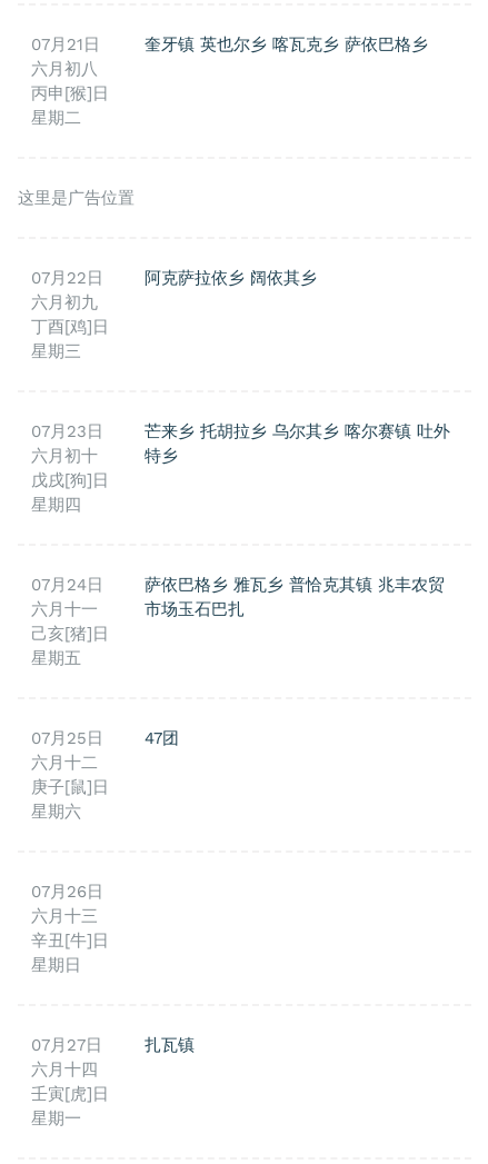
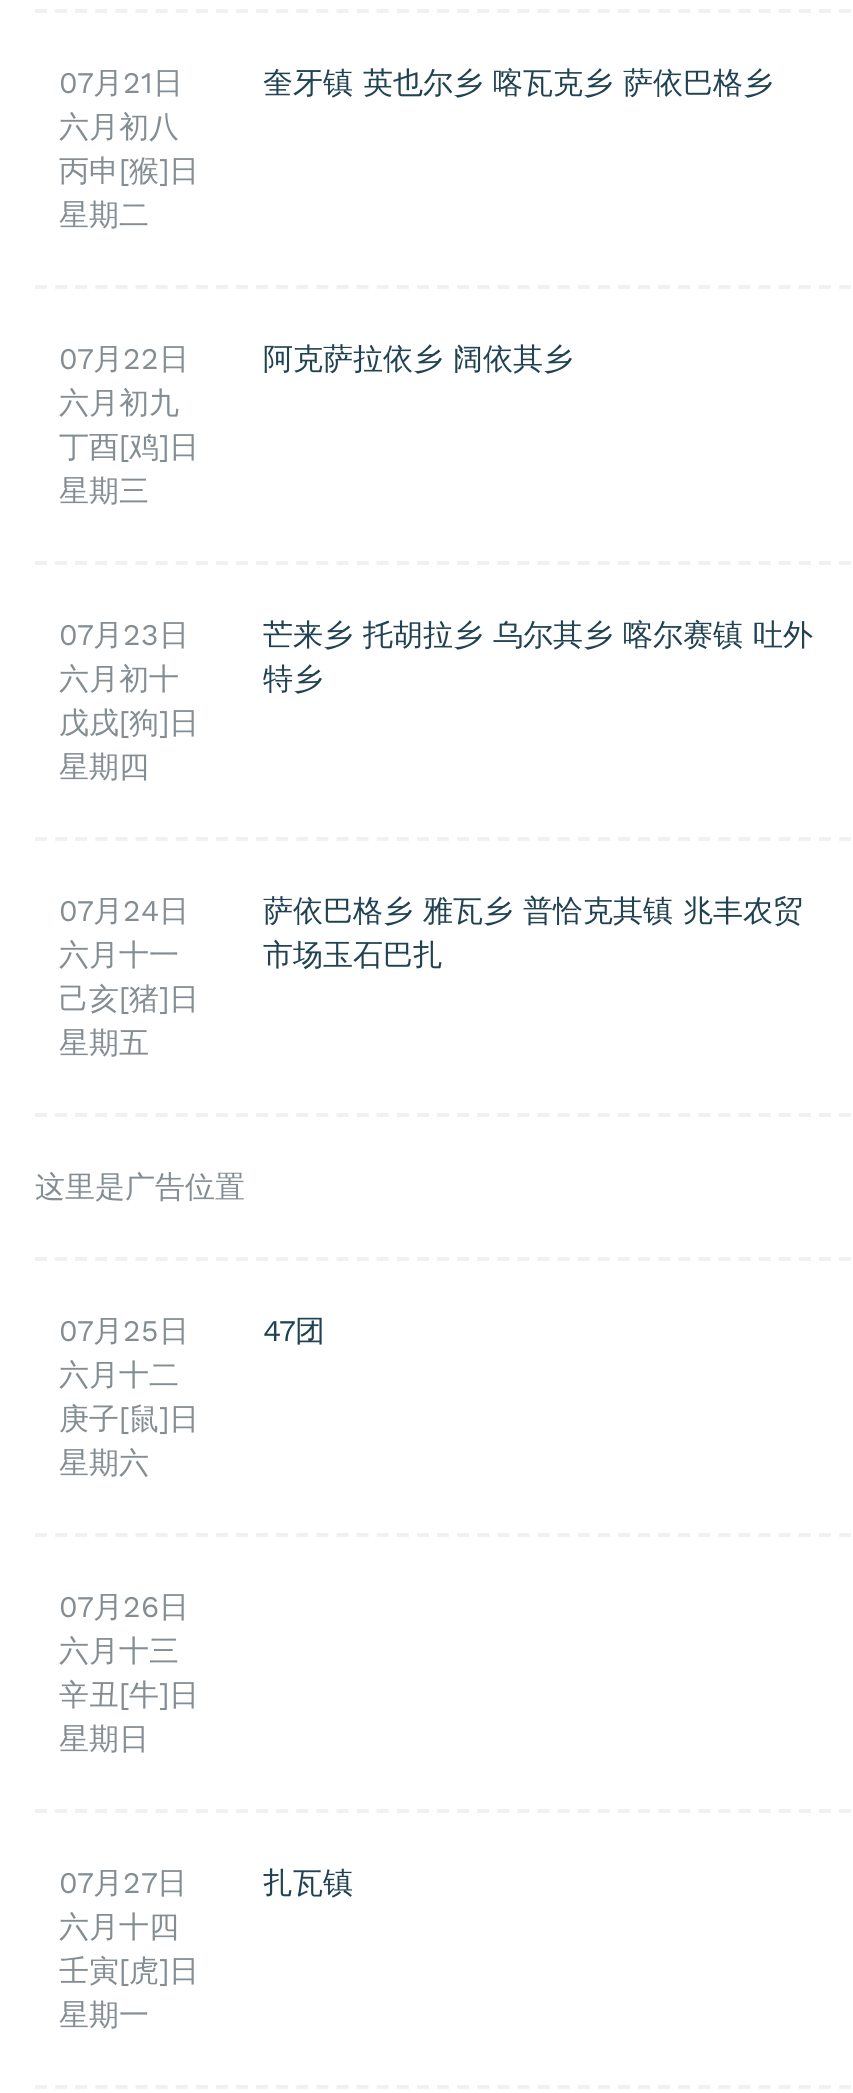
moved down: 这里是广告位置

moved up: 07月22日 | 六月初九 | 丁酉[鸡]日 | ... | 萨依巴格乡 雅瓦乡 普恰克其镇 兆丰农贸 | 市场玉石巴扎
